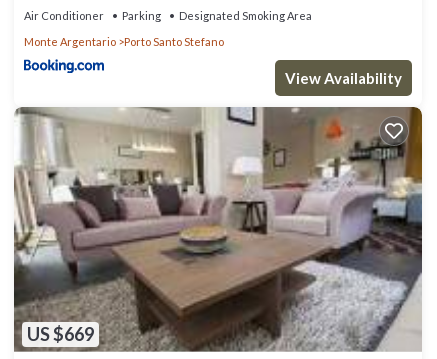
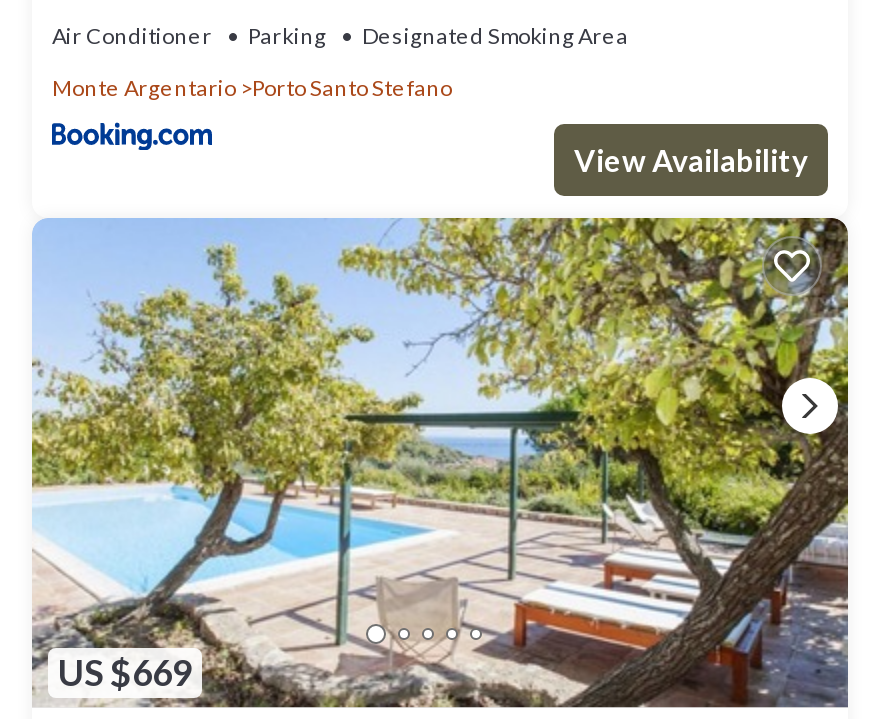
- [image]
+ [image]
